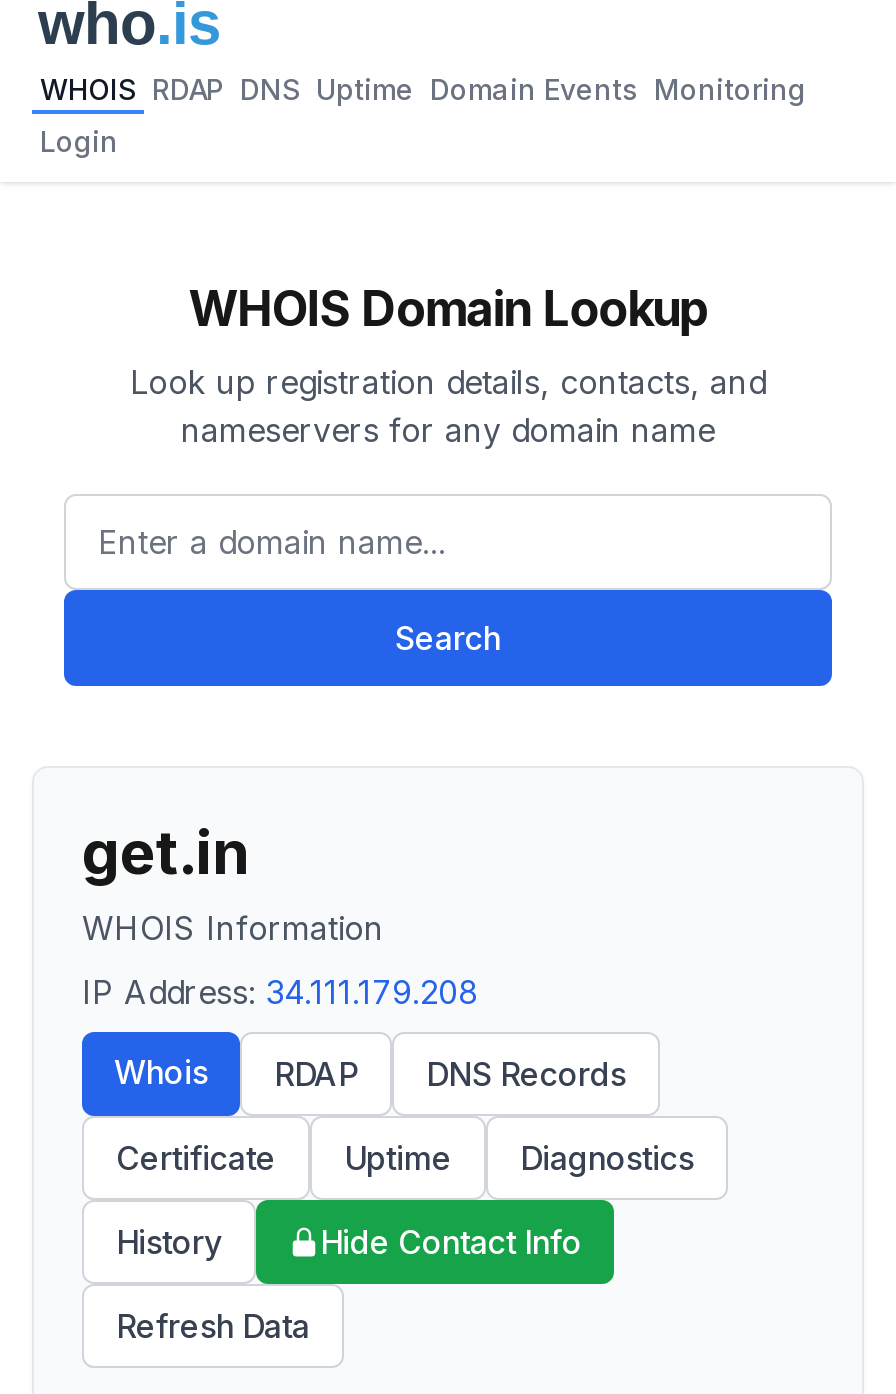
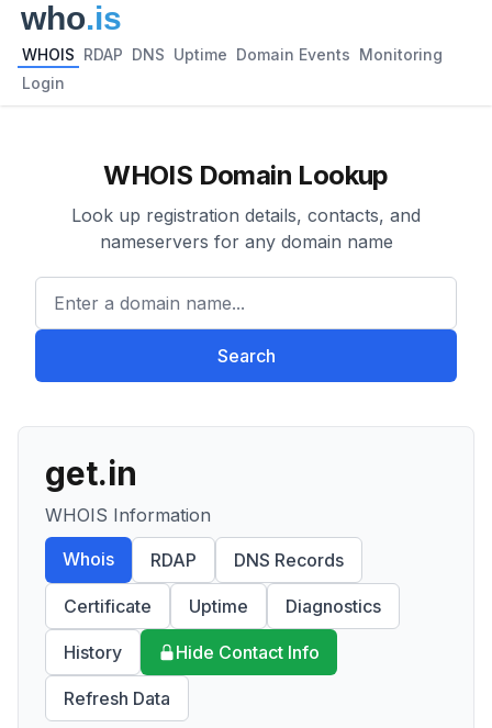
- IP Address: 34.111.179.208
